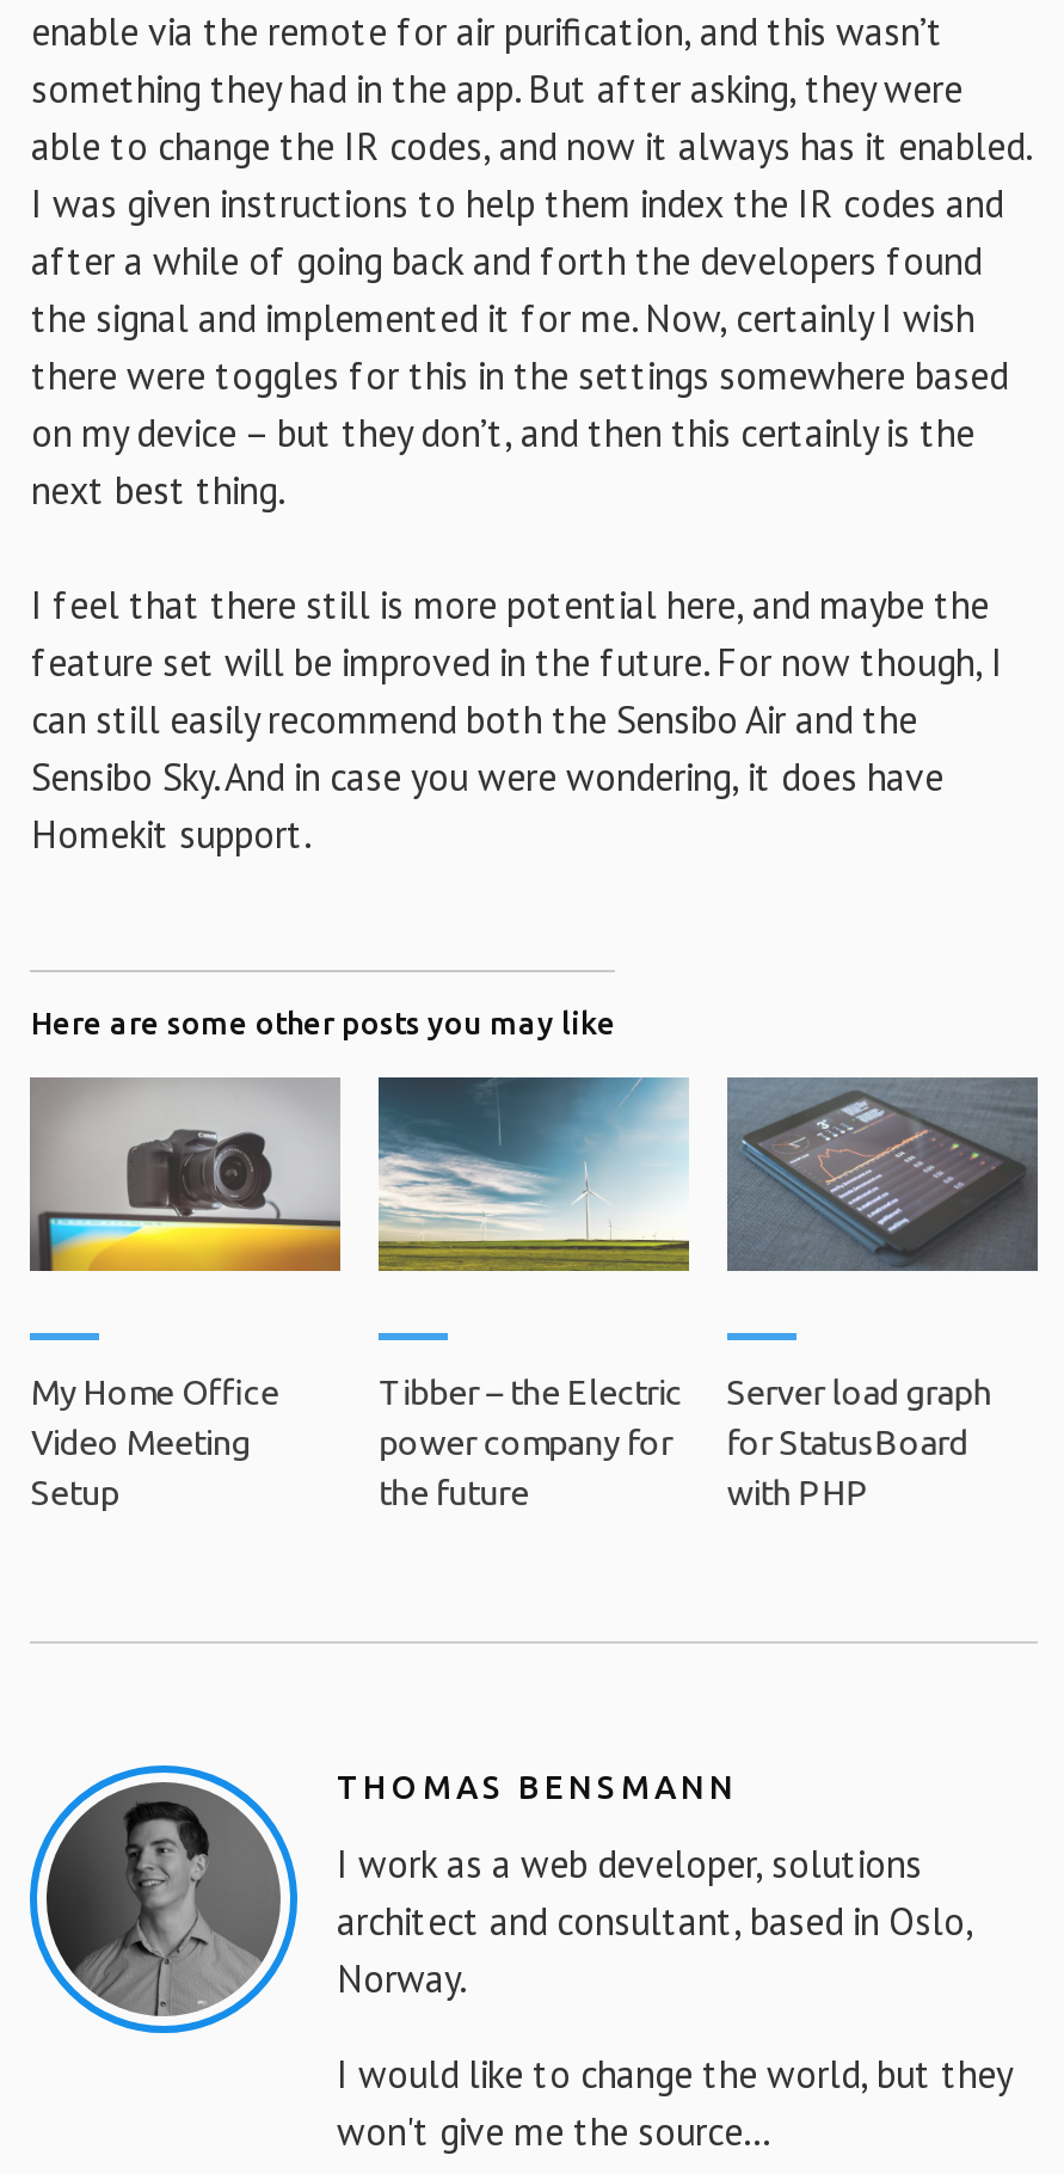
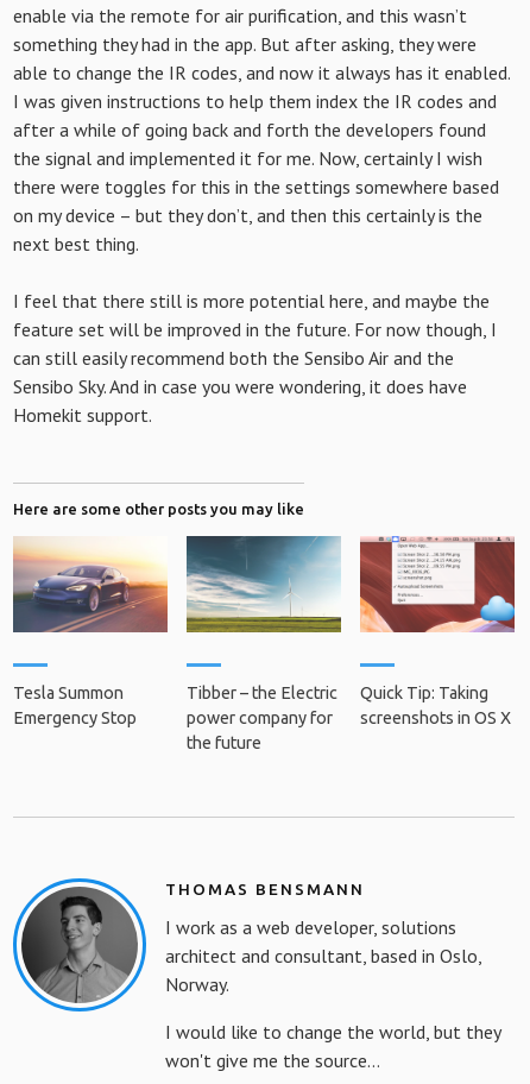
- [image]
+ [image]

- [image]
+ [image]

- My Home Office
- Video Meeting
- Setup
+ Tesla Summon
+ Emergency Stop

- Server load graph
- for StatusBoard
- with PHP
+ Quick Tip: Taking
+ screenshots in OS X
